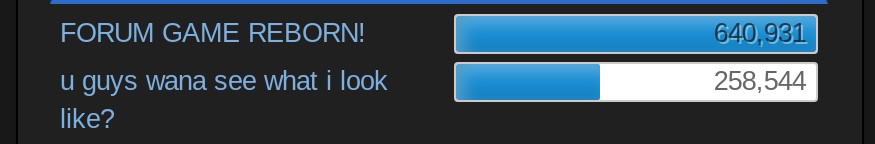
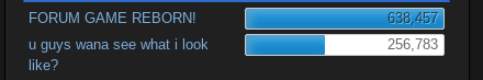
- 640,931
+ 638,457

- 258,544
+ 256,783
